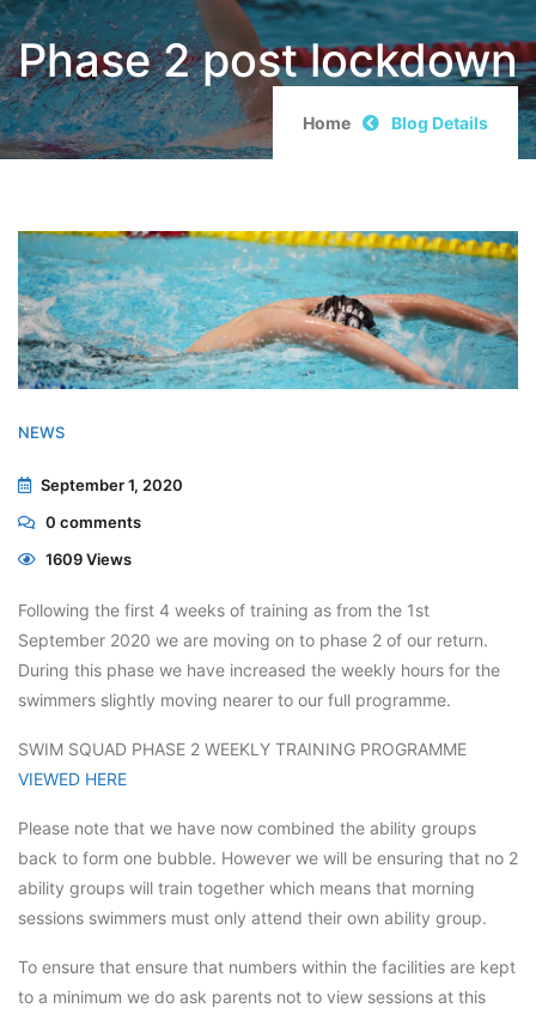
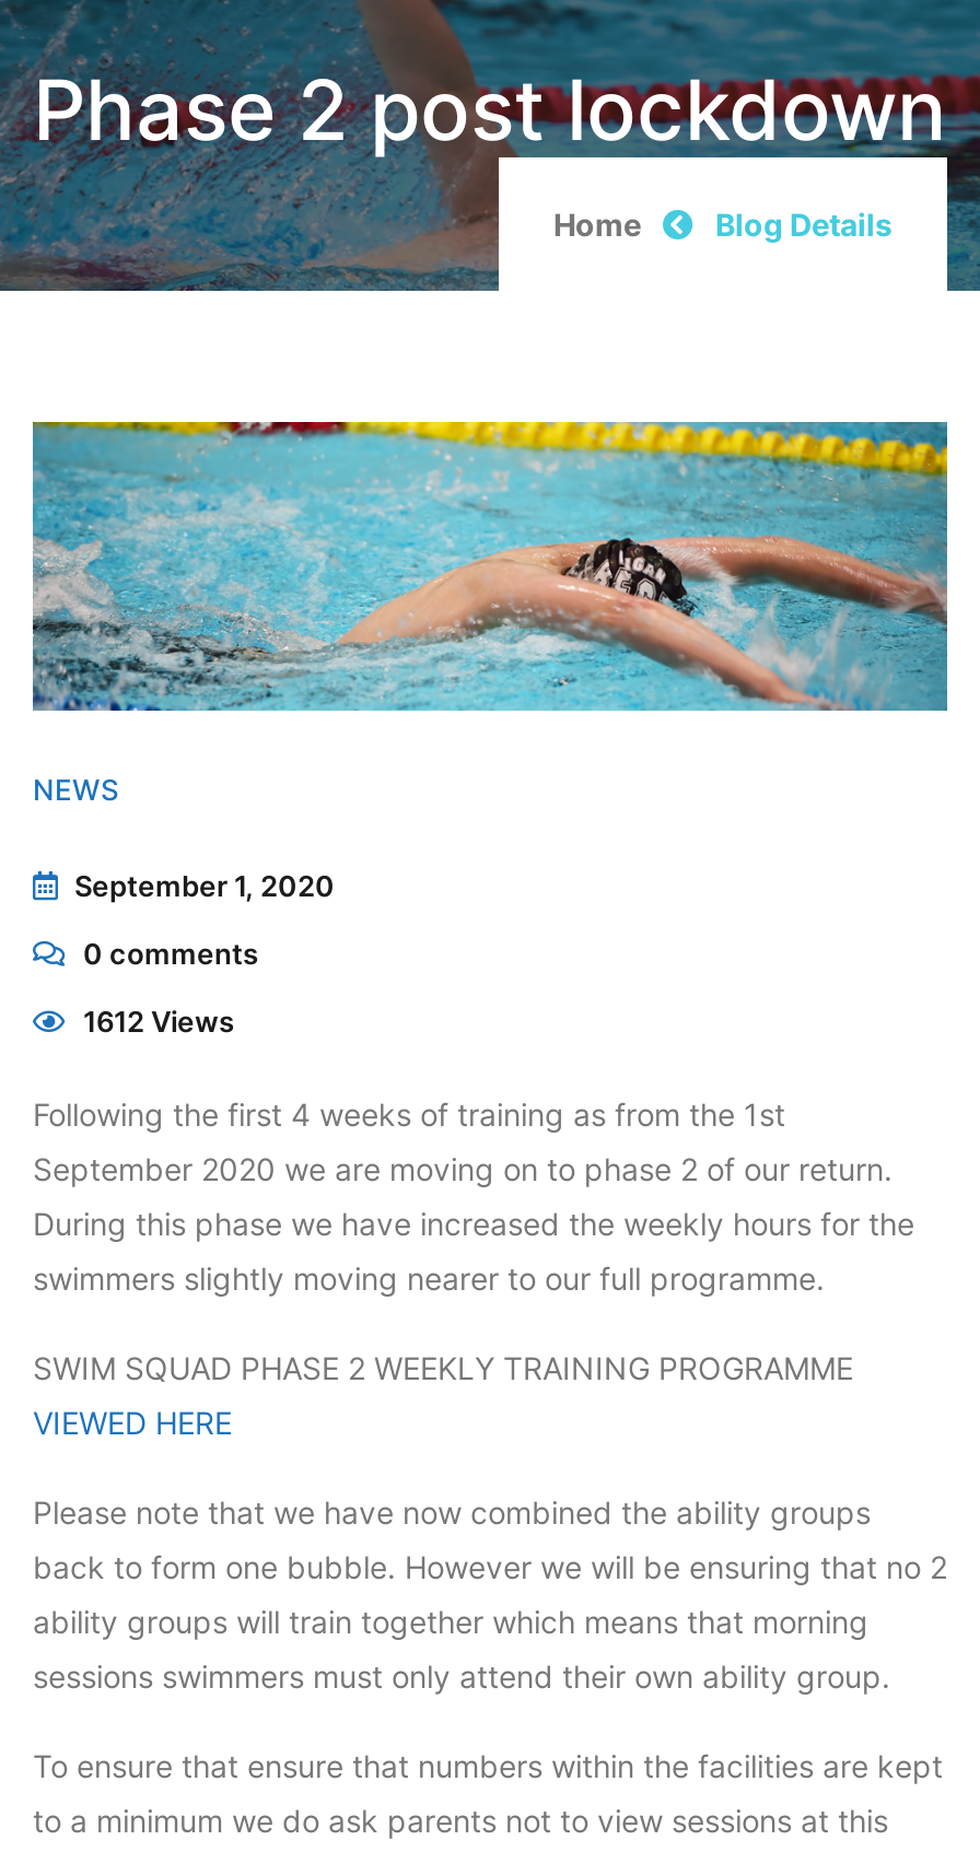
- 1609 Views
+ 1612 Views
